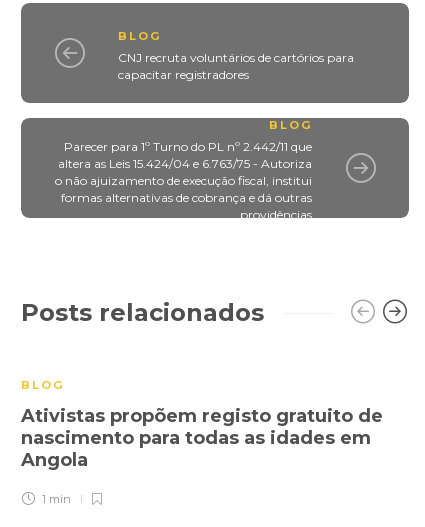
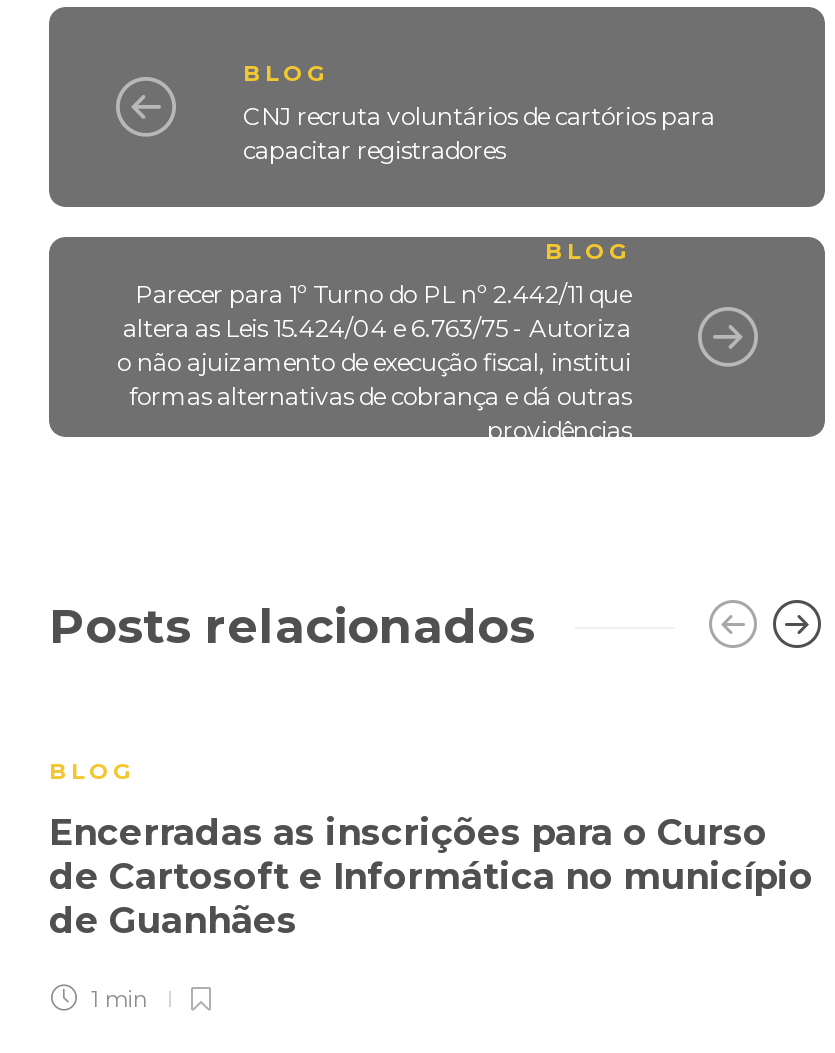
- Ativistas propõem registo gratuito de
- nascimento para todas as idades em
- Angola
+ Encerradas as inscrições para o Curso
+ de Cartosoft e Informática no município
+ de Guanhães
